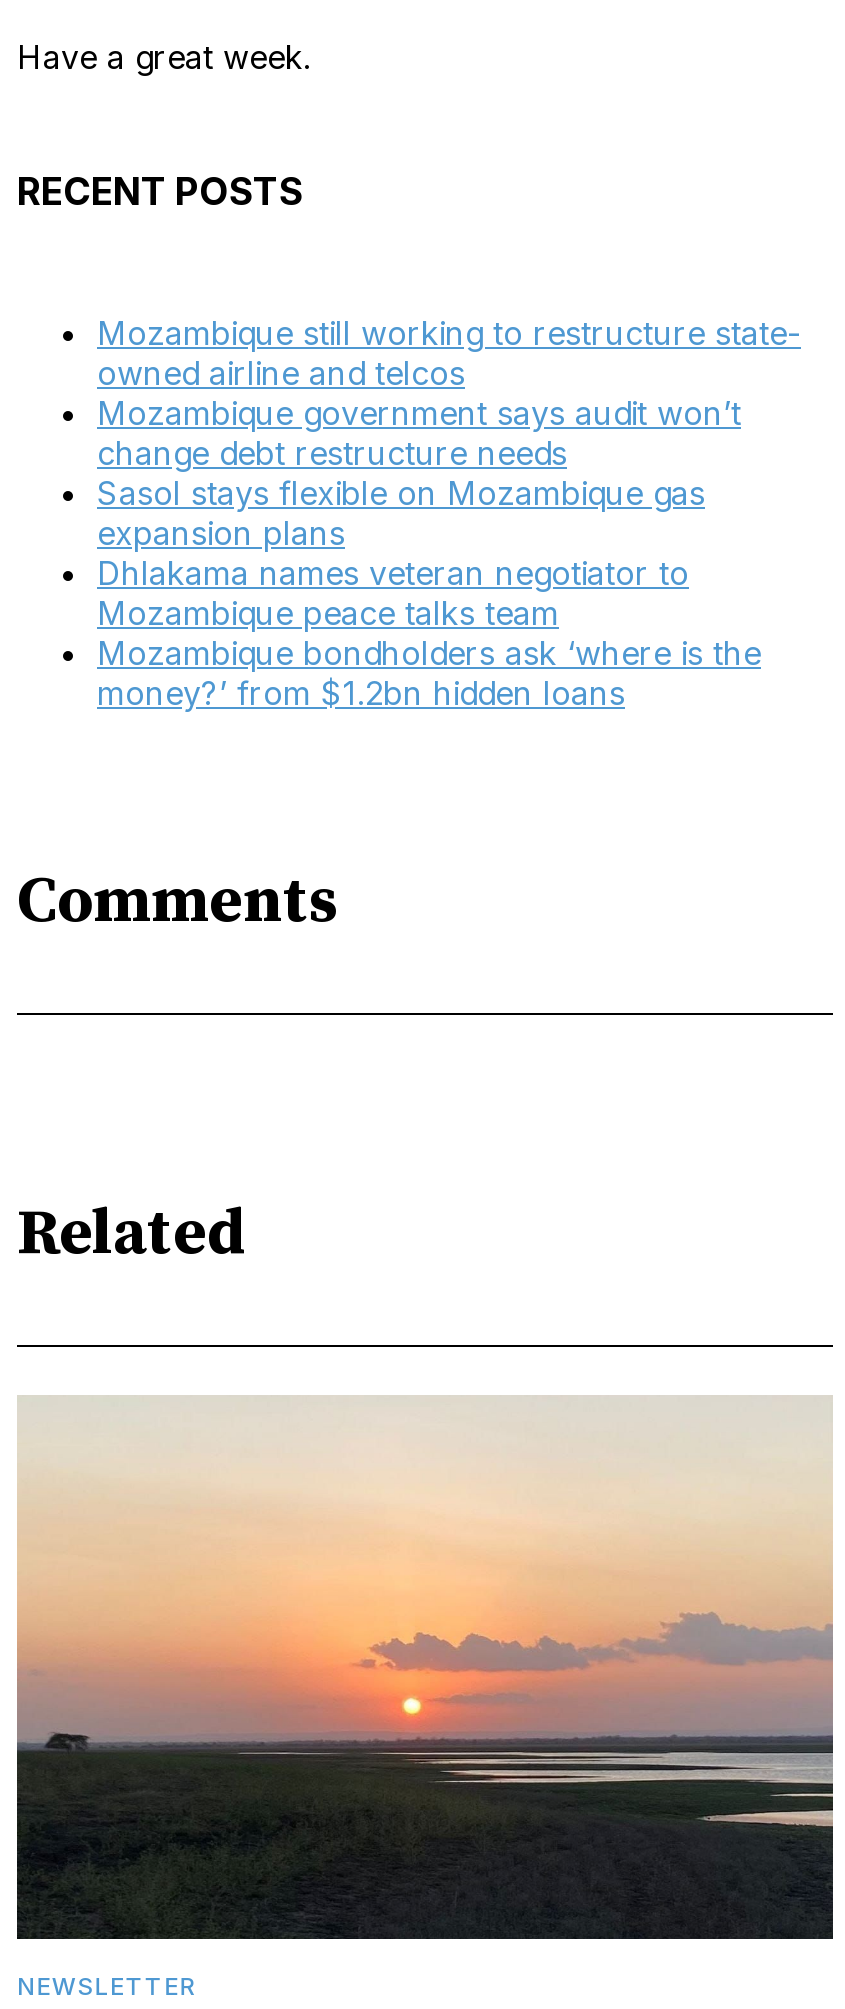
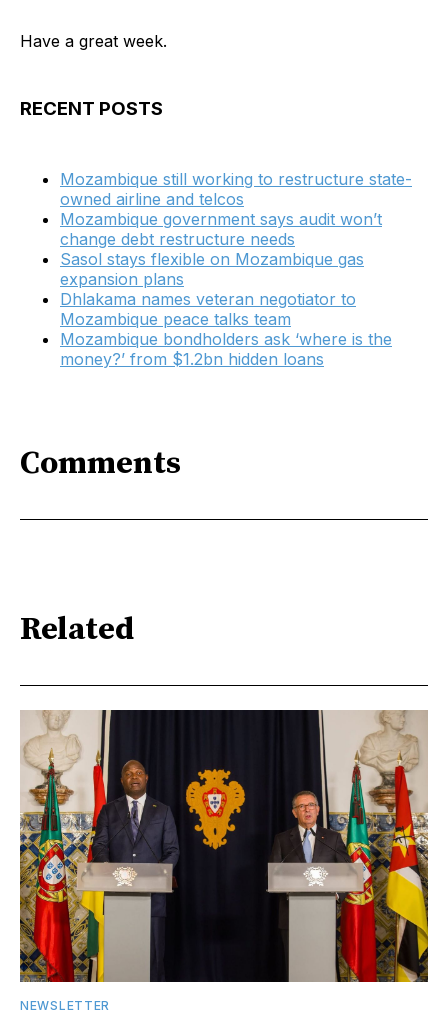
- [image]
+ [image]
